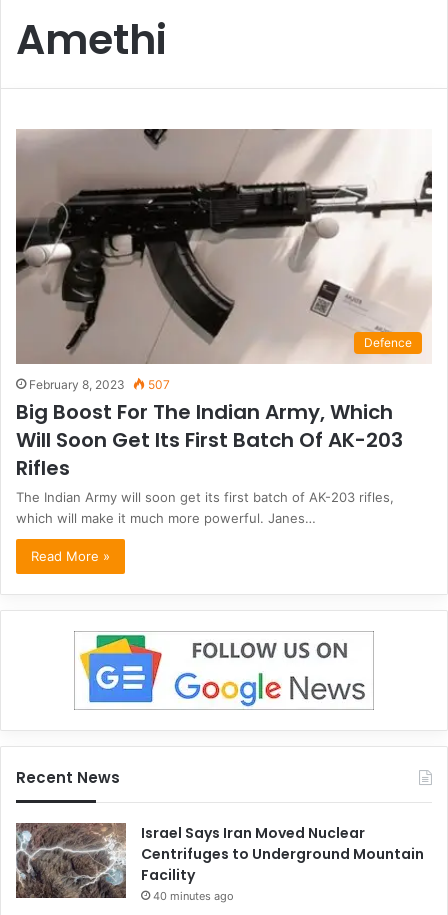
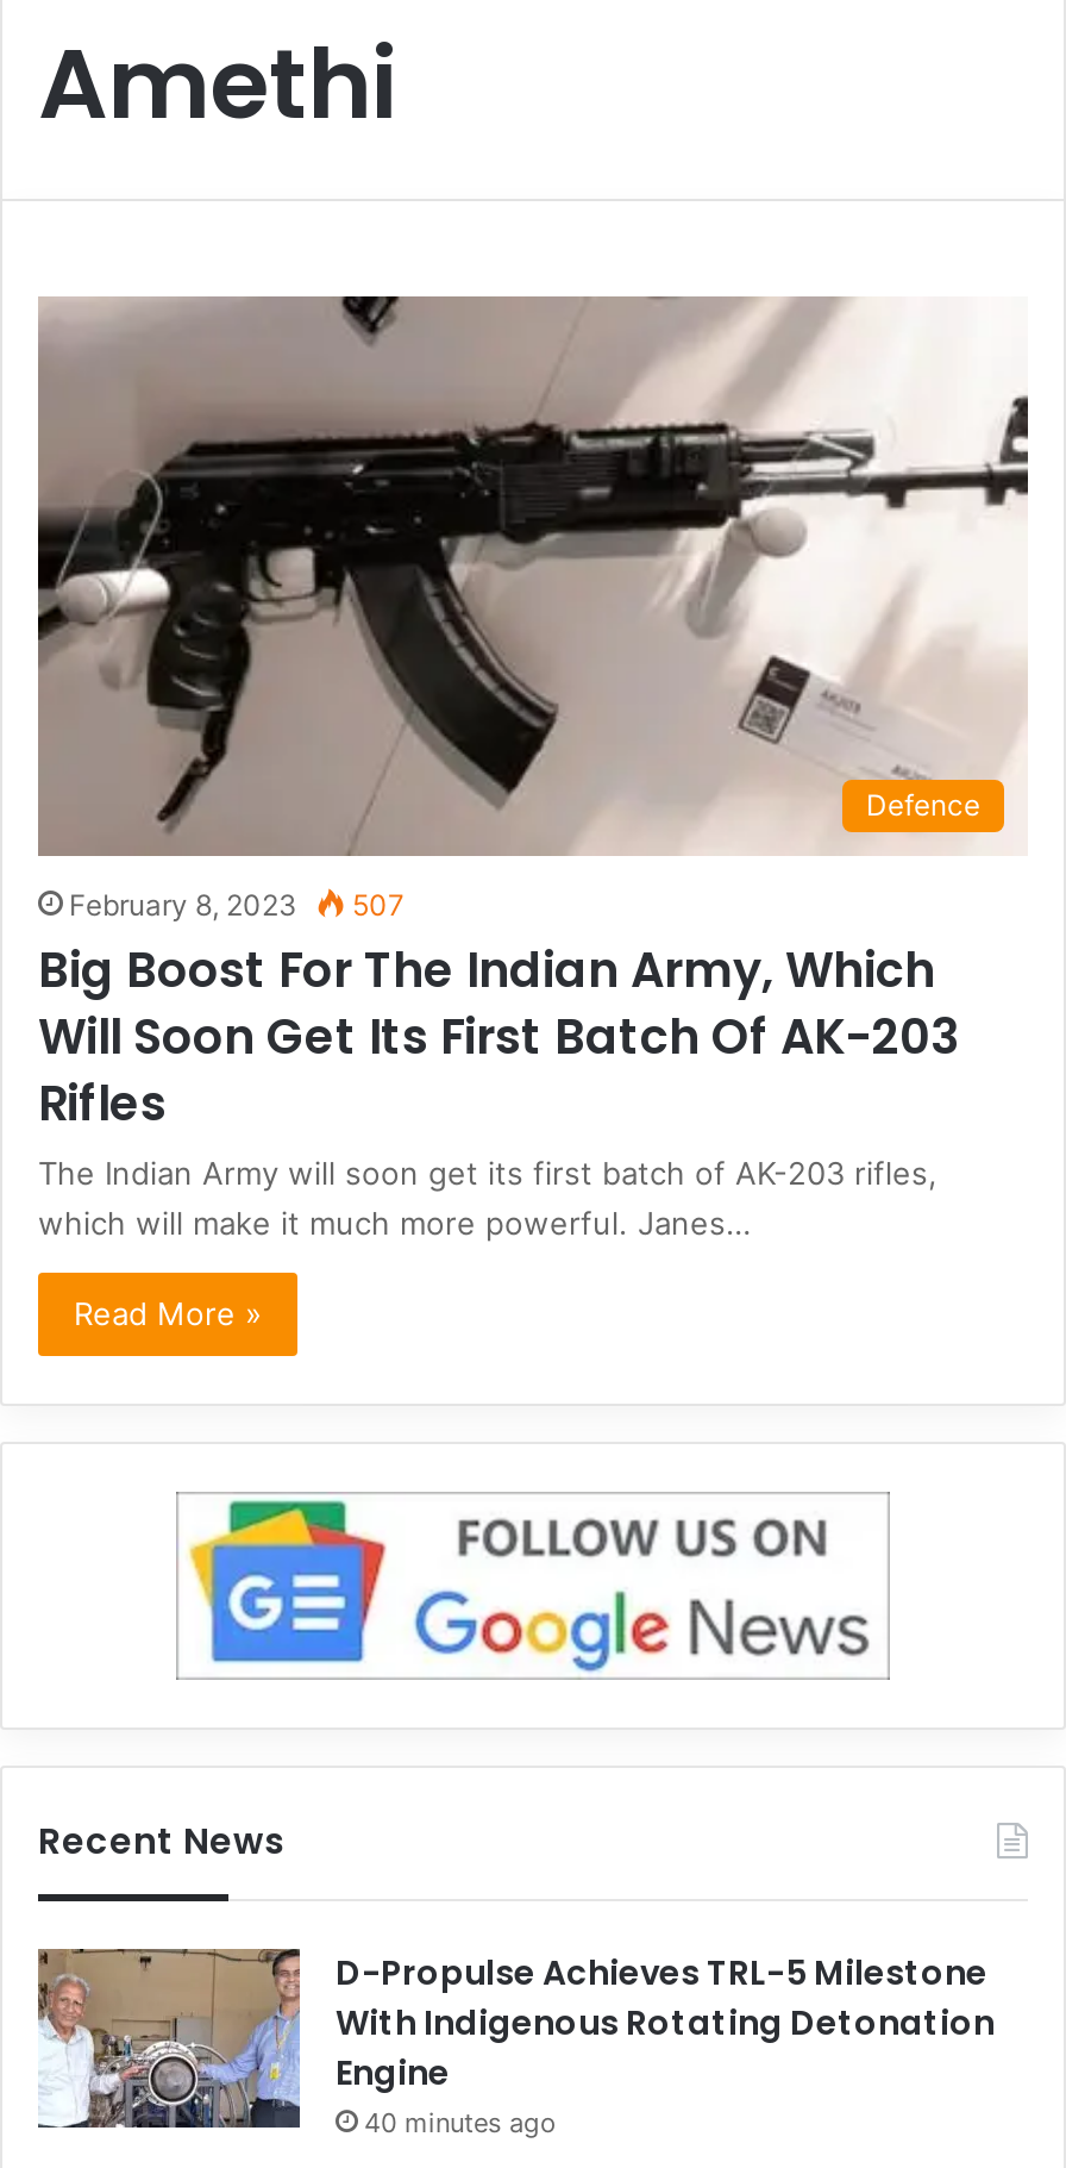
- [image]
- Israel Says Iran Moved Nuclear
- Centrifuges to Underground Mountain
- Facility
+ [image]
+ D-Propulse Achieves TRL-5 Milestone
+ With Indigenous Rotating Detonation
+ Engine
